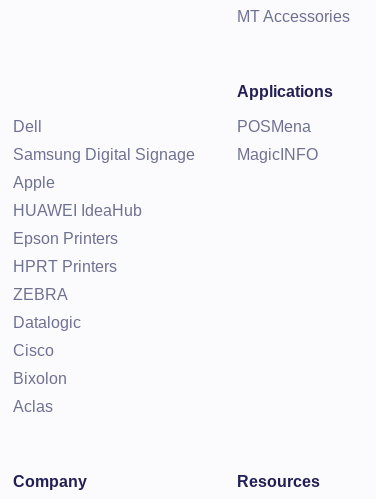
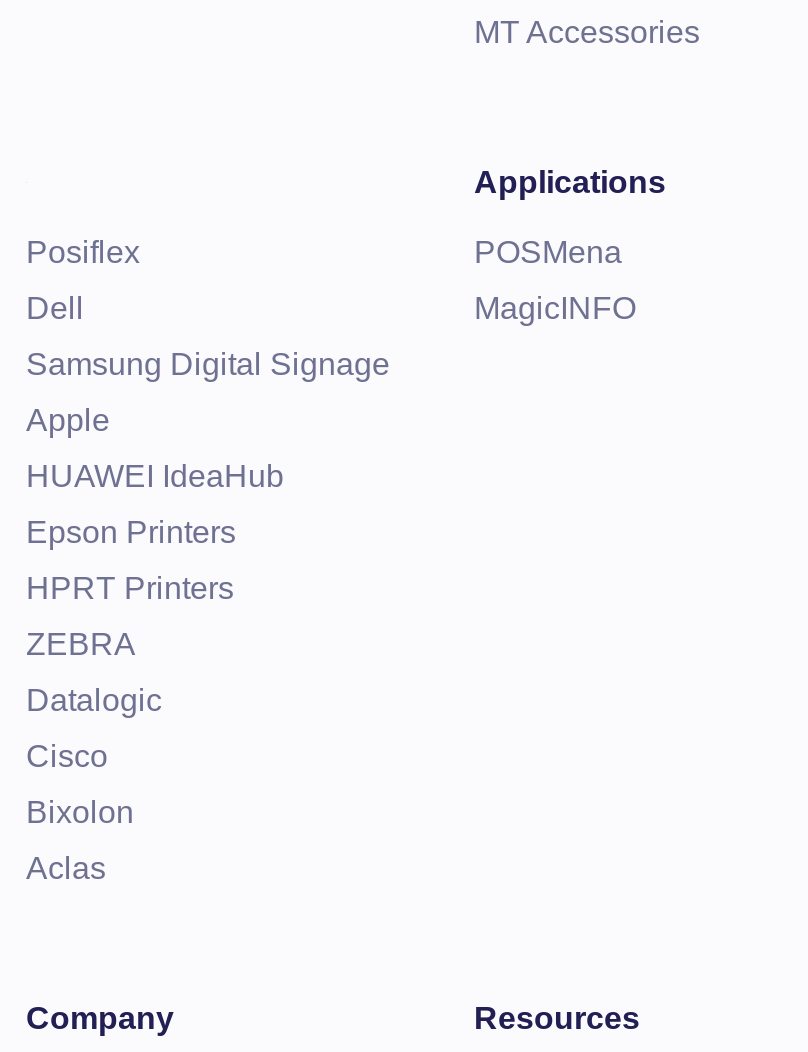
+ Posiflex
